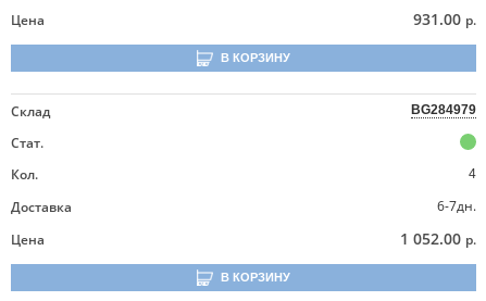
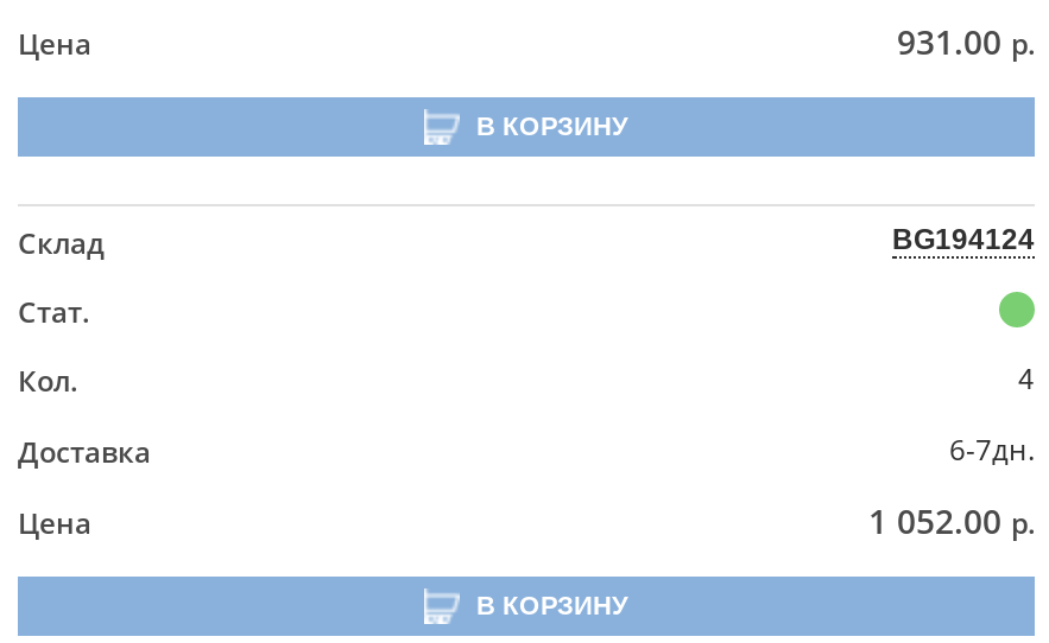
- BG284979
+ BG194124
